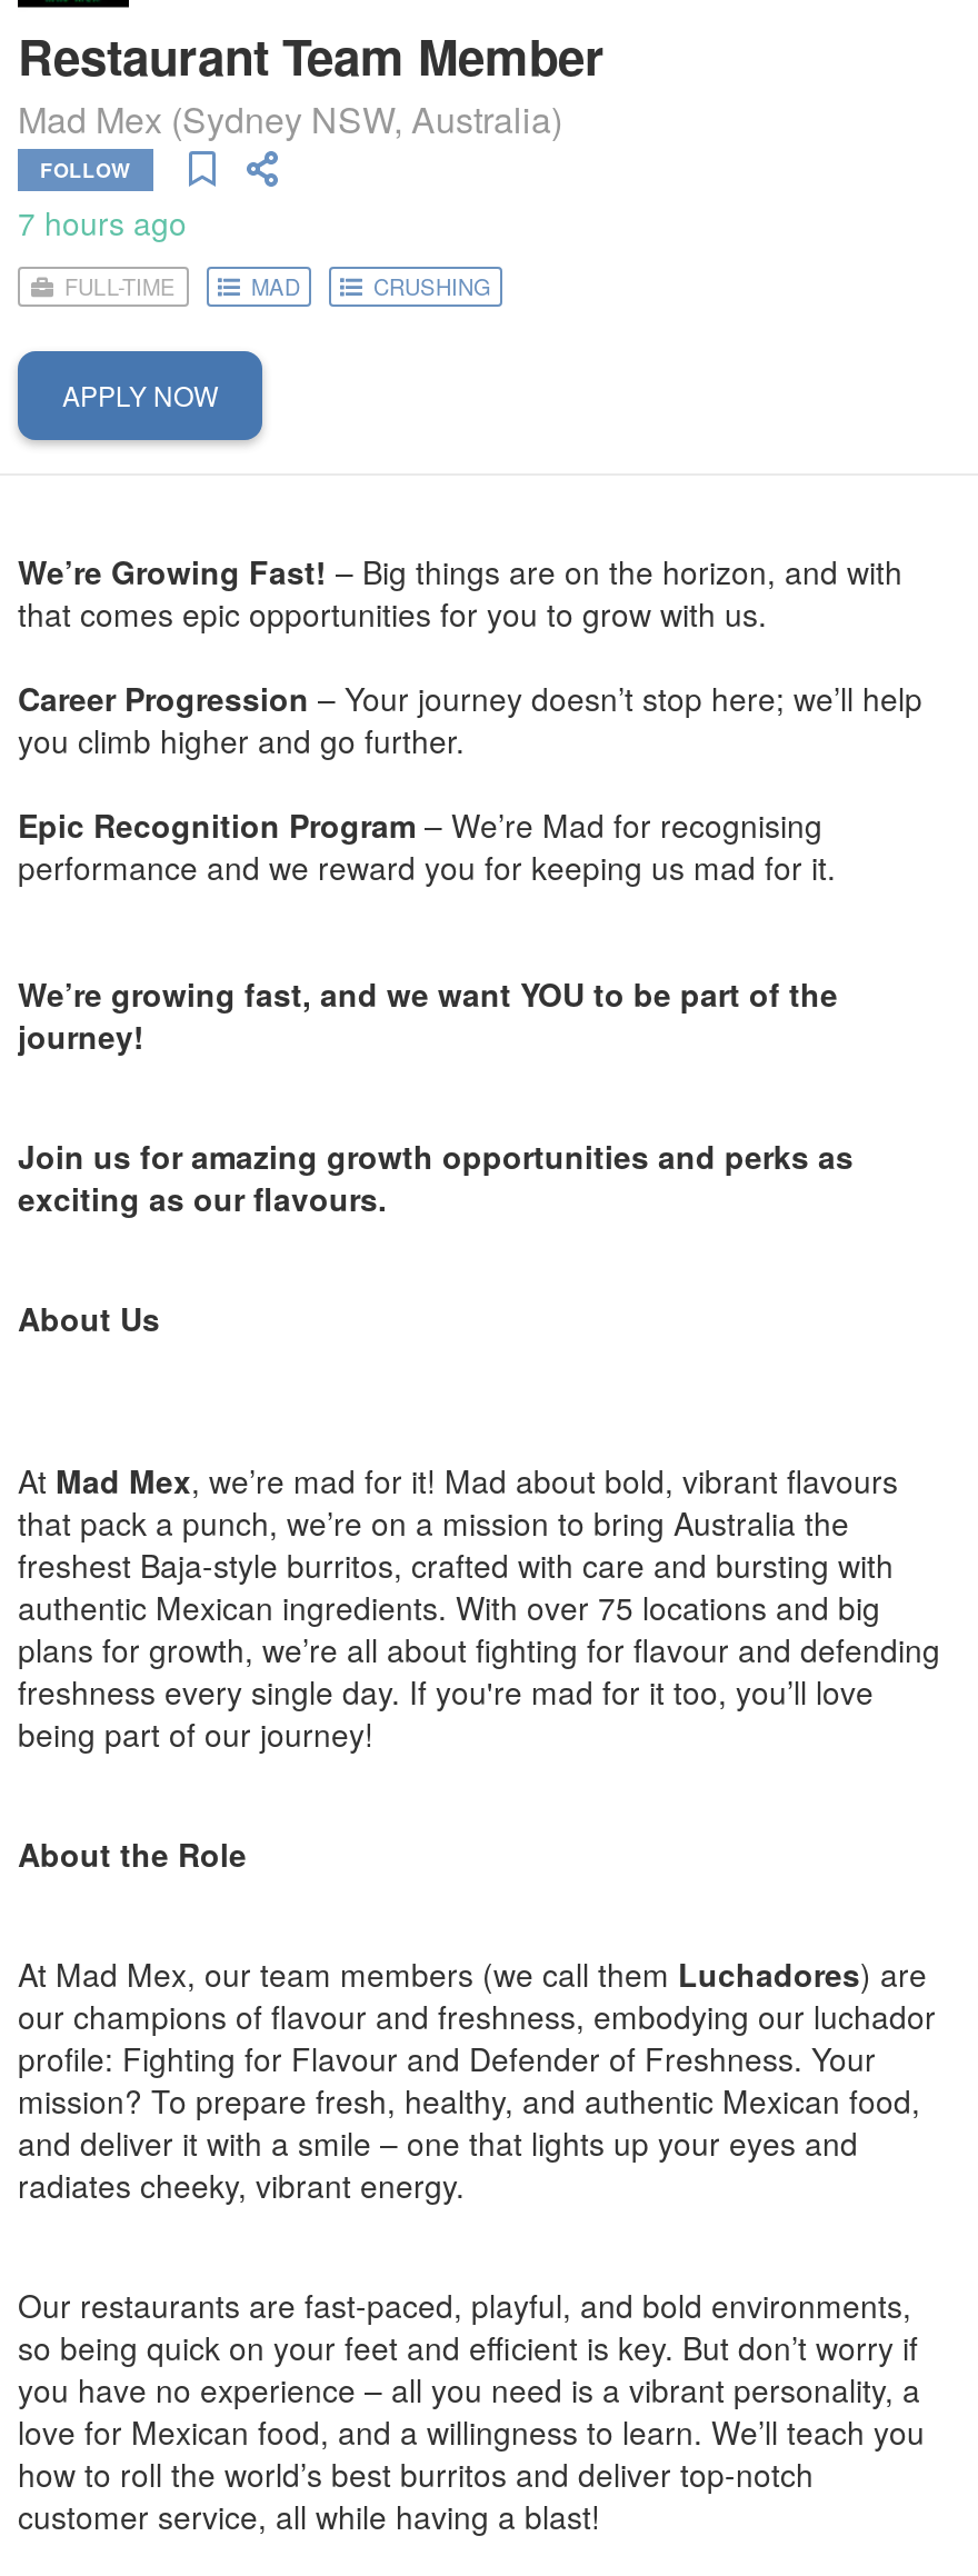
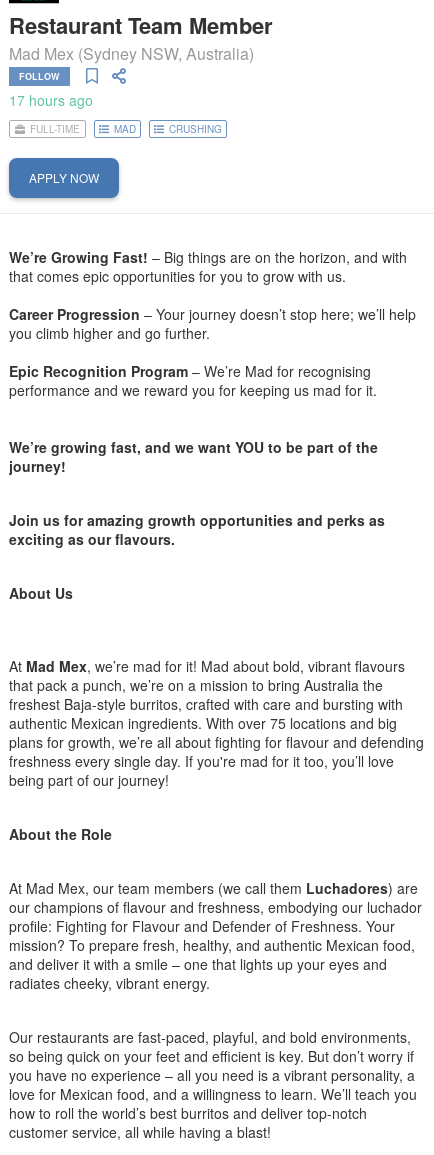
- 7 hours ago
+ 17 hours ago
